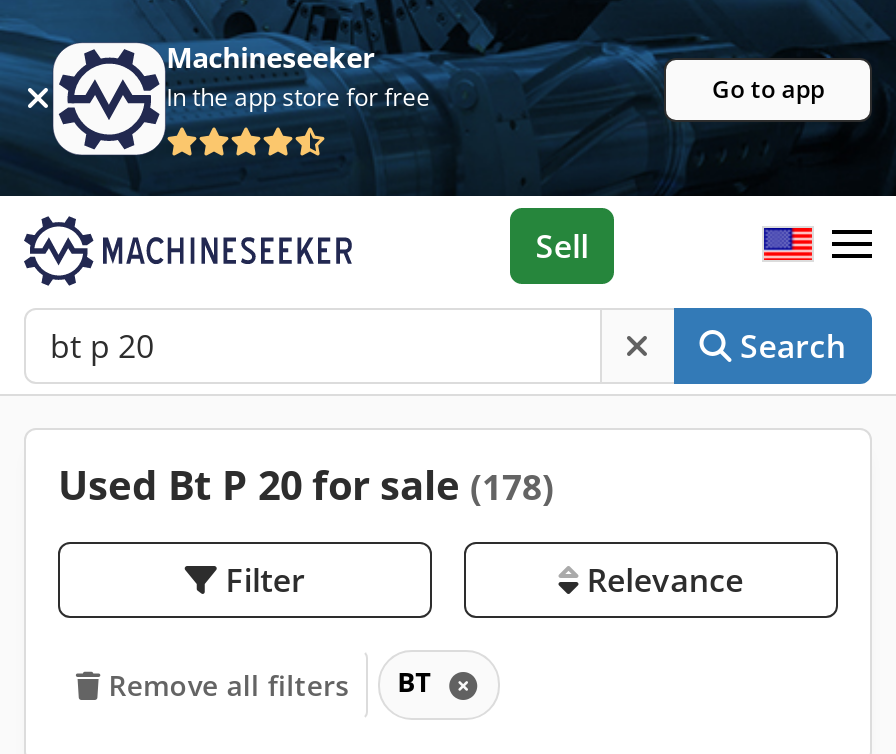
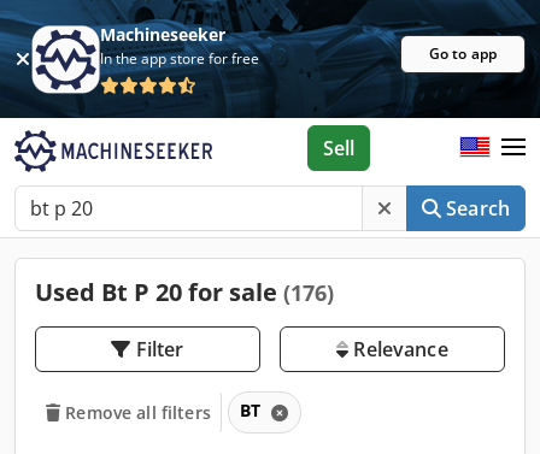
- Used Bt P 20 for sale (178)
+ Used Bt P 20 for sale (176)
